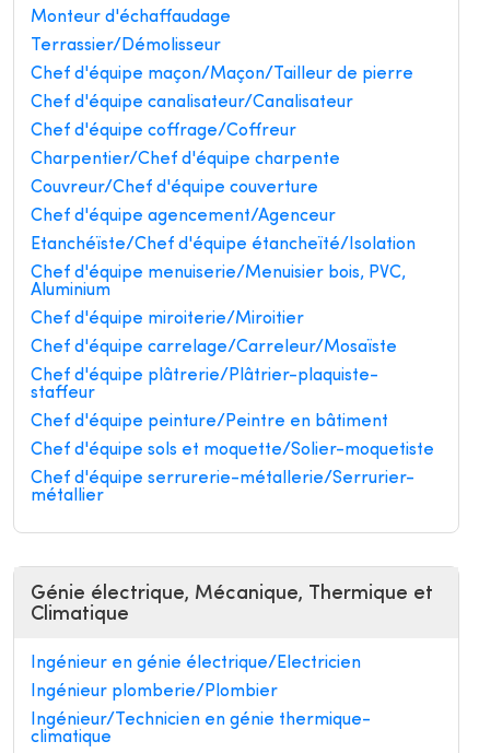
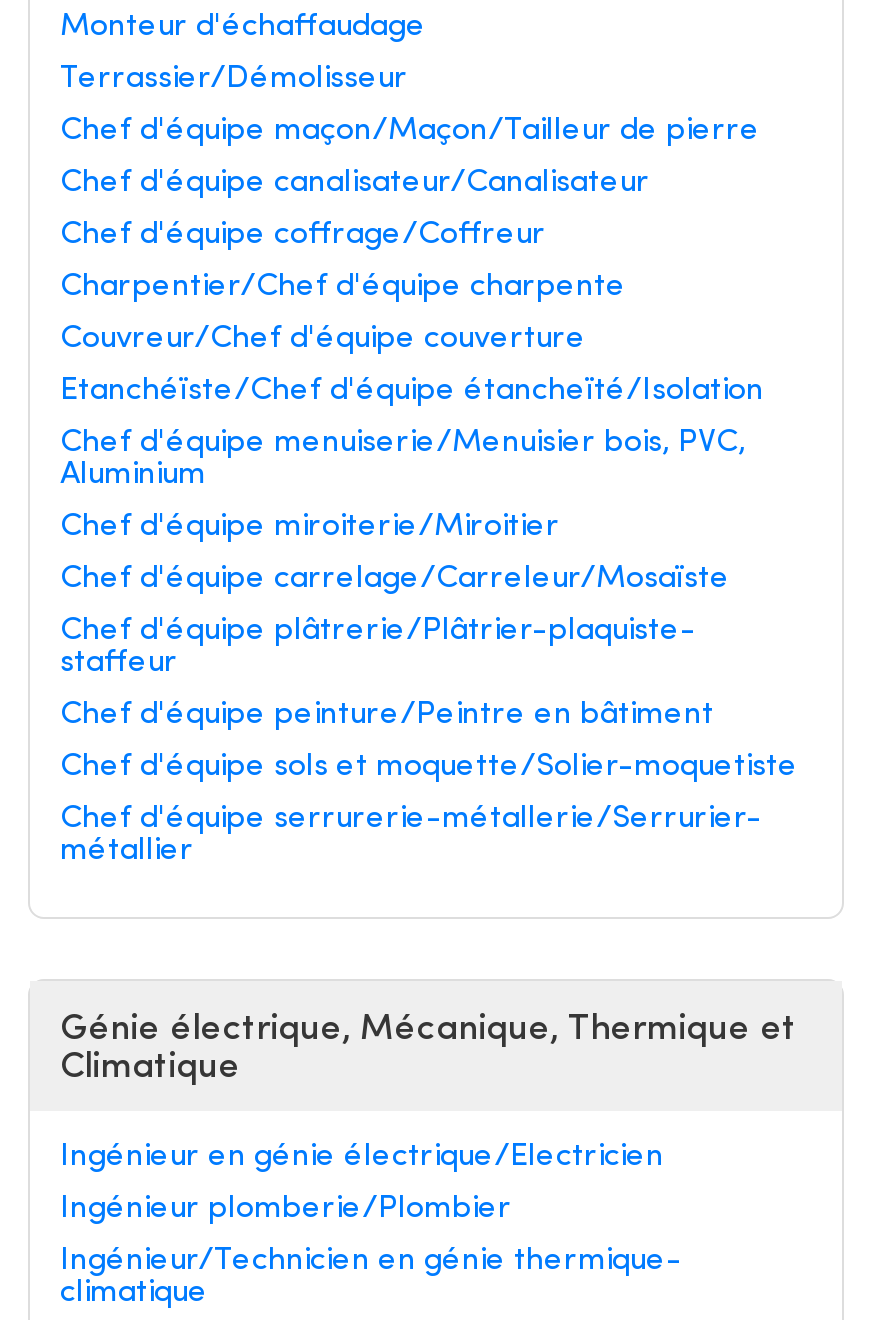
- Chef d'équipe agencement/Agenceur
